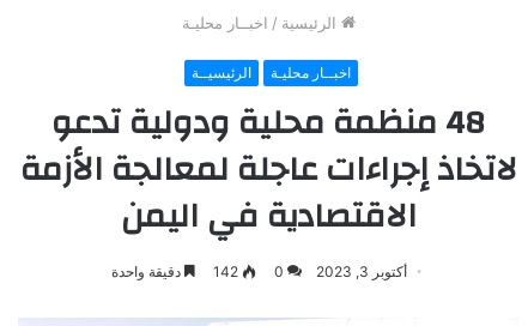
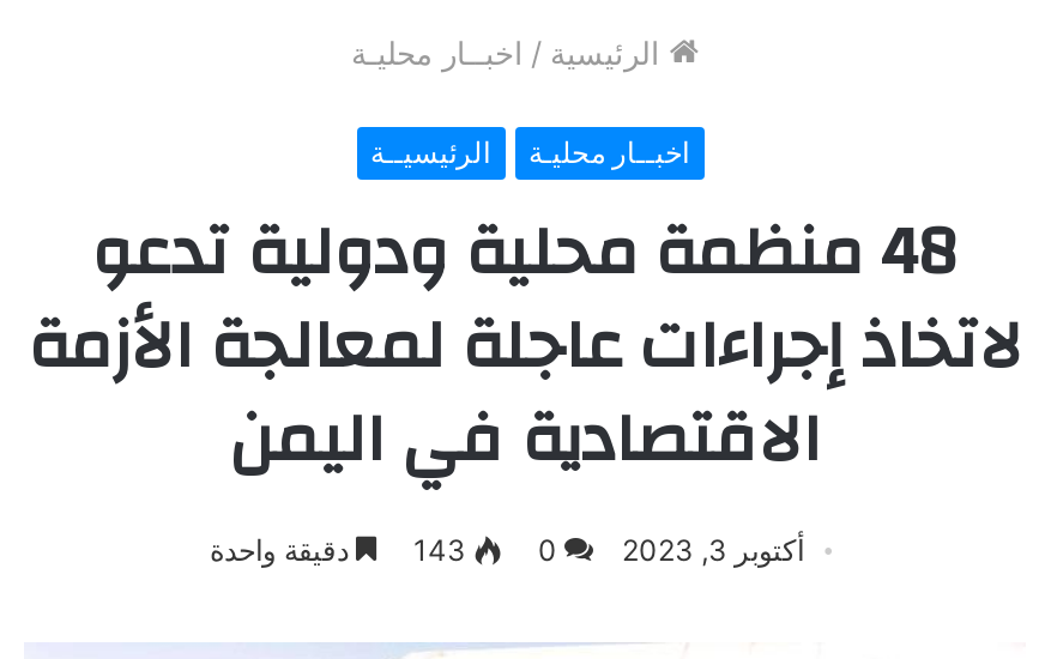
- 0 142 دقيقة واحدة
+ 0 143 دقيقة واحدة
